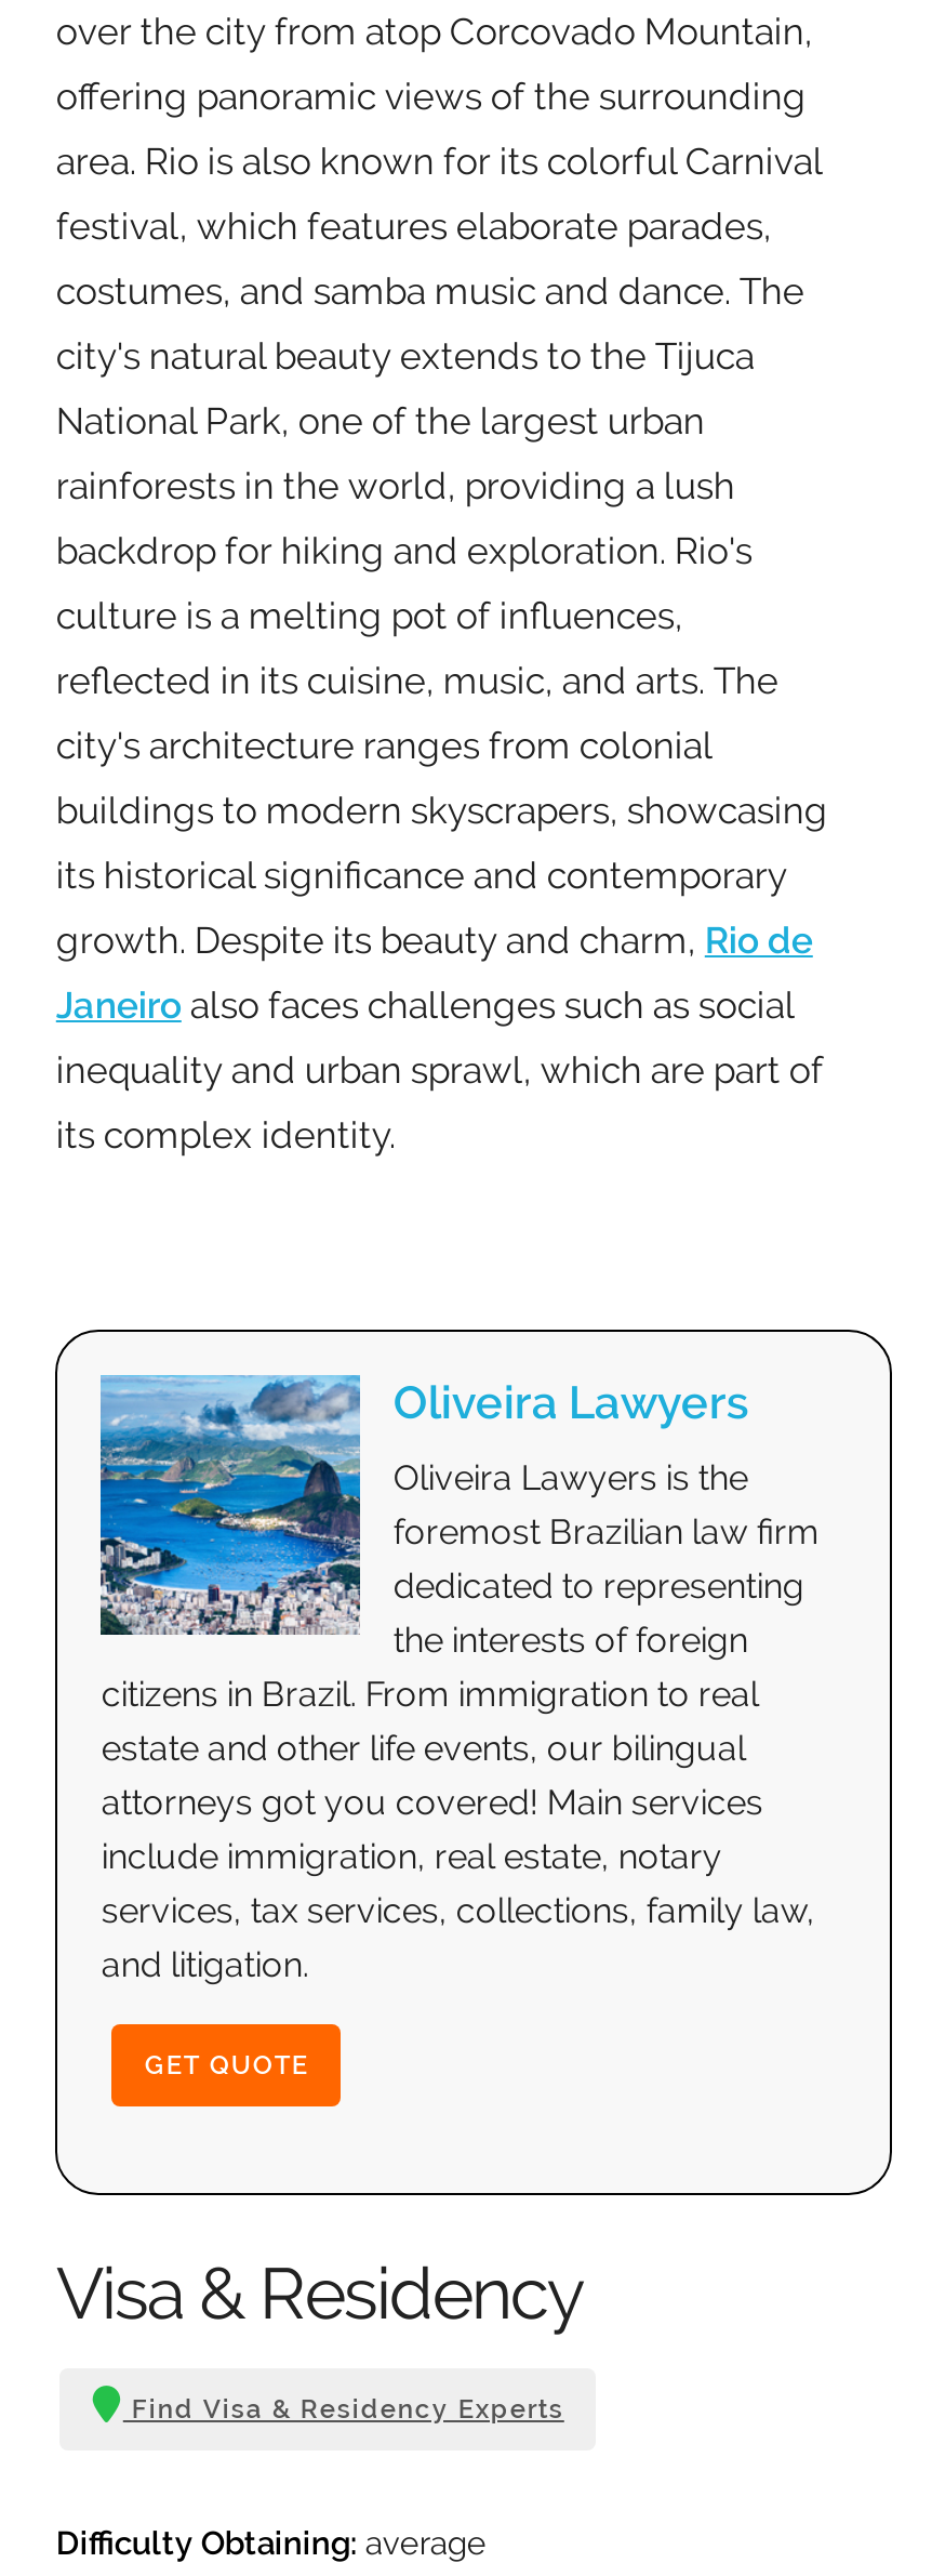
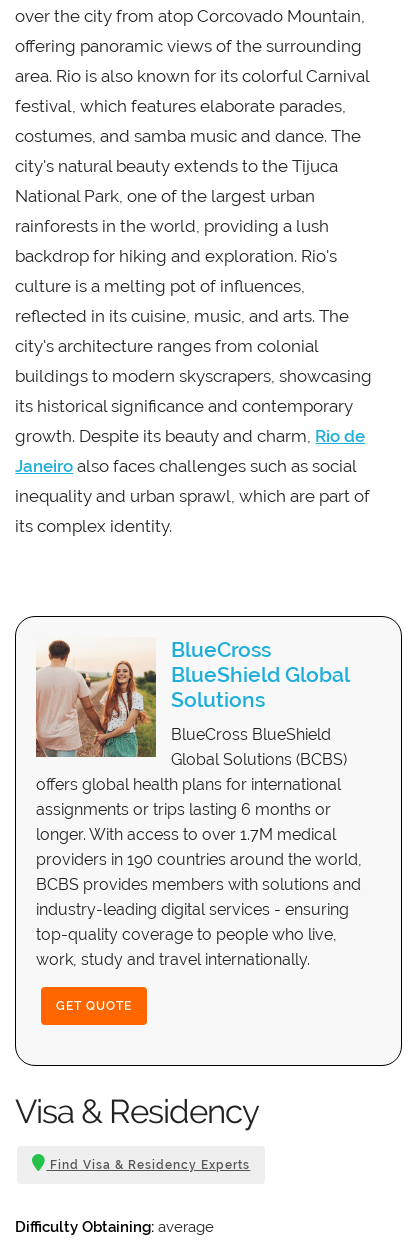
- [image]
- Oliveira Lawyers is the
- foremost Brazilian law firm
- dedicated to representing
- the interests of foreign
- citizens in Brazil. From immigration to real
- estate and other life events, our bilingual
- attorneys got you covered! Main services
- include immigration, real estate, notary
- services, tax services, collections, family law,
- and litigation.
+ [image]
+ BlueCross BlueShield
+ Global Solutions (BCBS)
+ offers global health plans for international
+ assignments or trips lasting 6 months or
+ longer. With access to over 1.7M medical
+ providers in 190 countries around the world,
+ BCBS provides members with solutions and
+ industry-leading digital services - ensuring
+ top-quality coverage to people who live,
+ work, study and travel internationally.

- Oliveira Lawyers
+ BlueCross
+ BlueShield Global
+ Solutions
